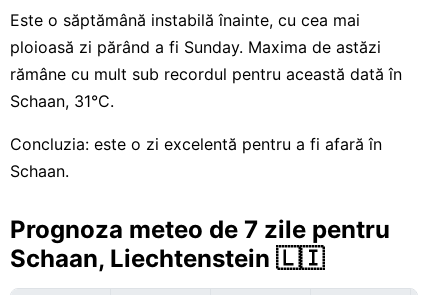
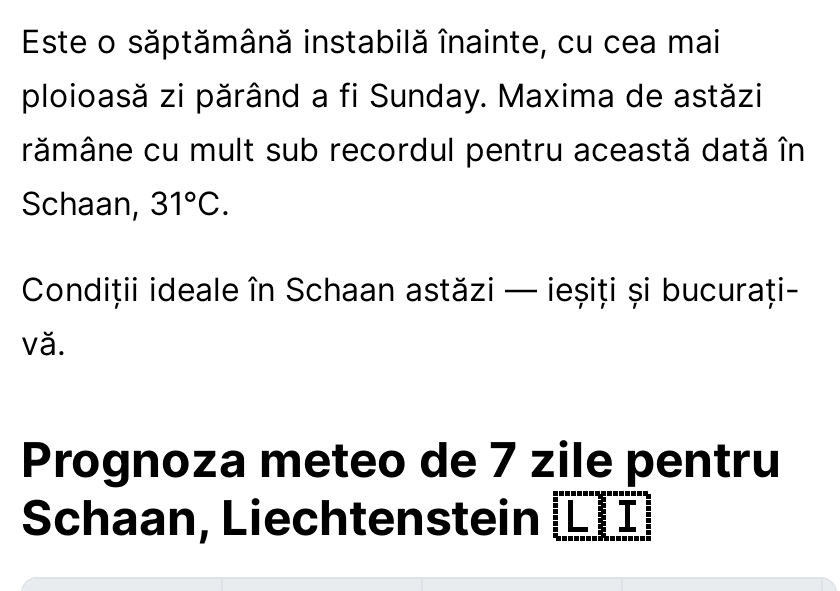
- Concluzia: este o zi excelentă pentru a fi afară în
- Schaan.
+ Condiții ideale în Schaan astăzi — ieșiți și bucurați-
+ vă.
